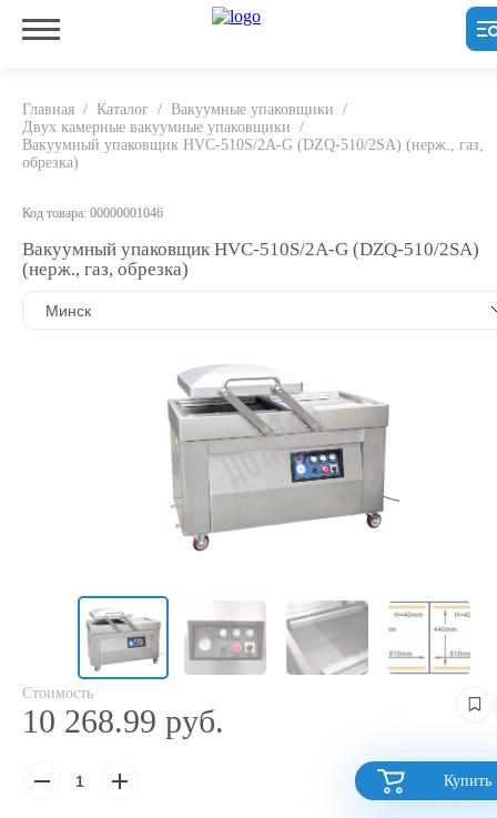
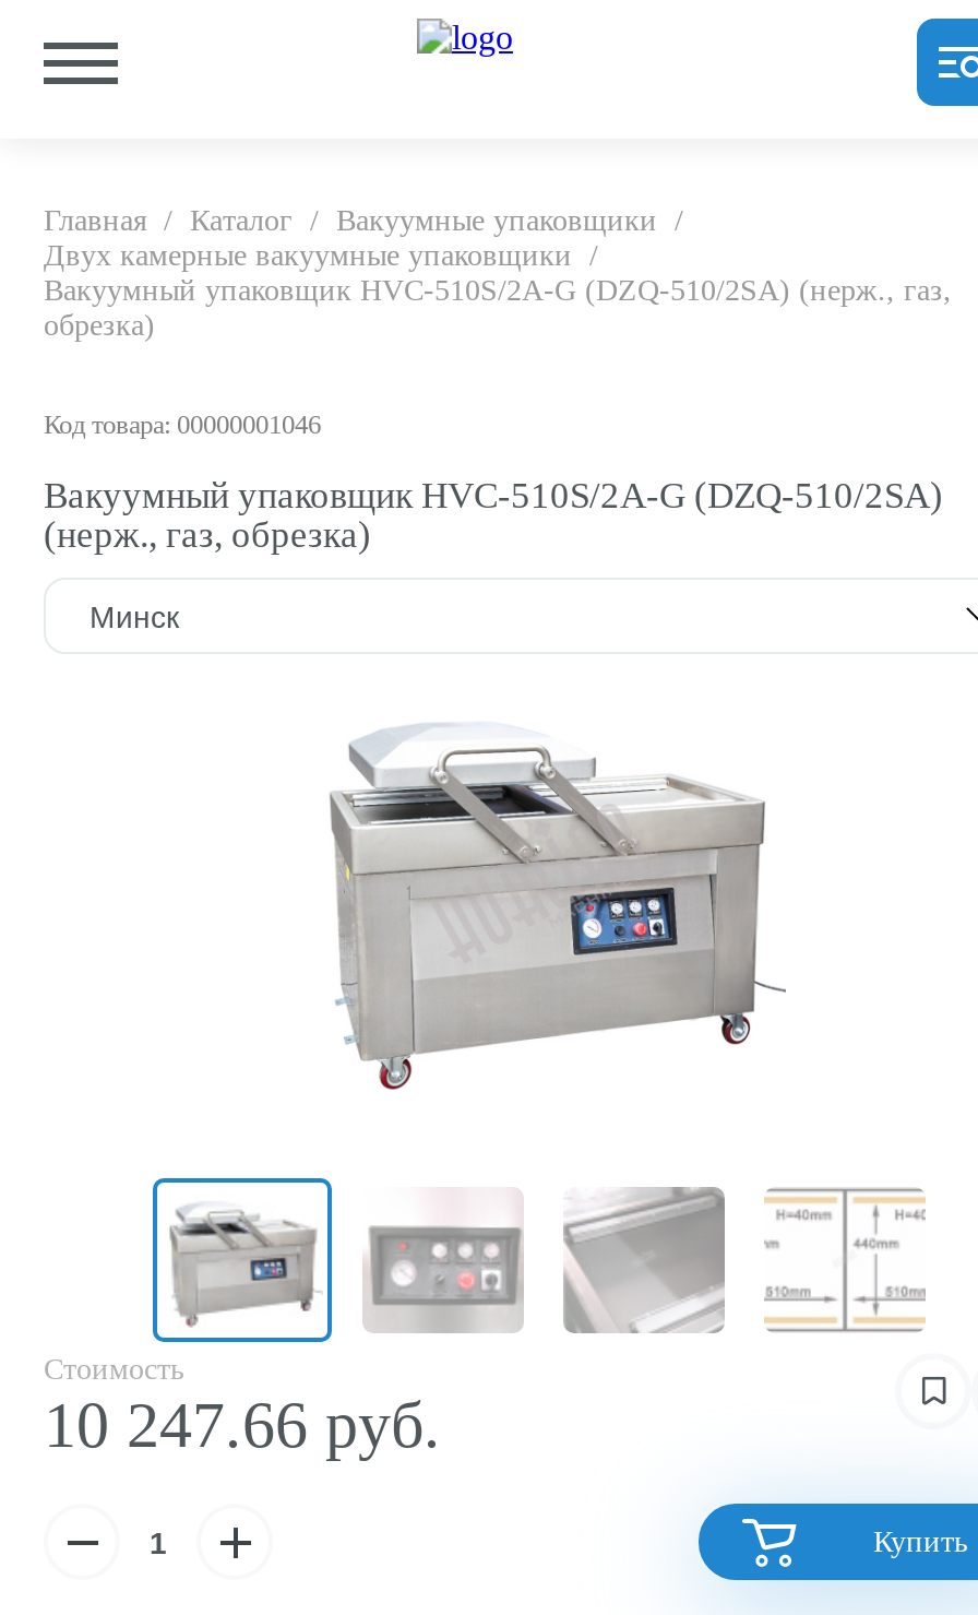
- 10 268.99 руб.
+ 10 247.66 руб.
